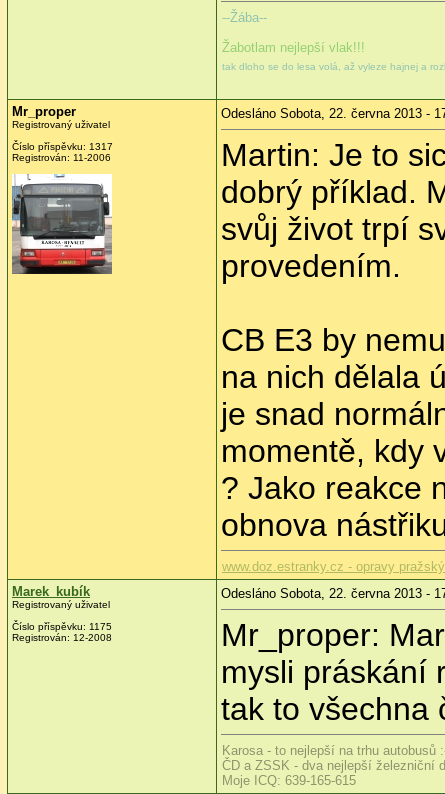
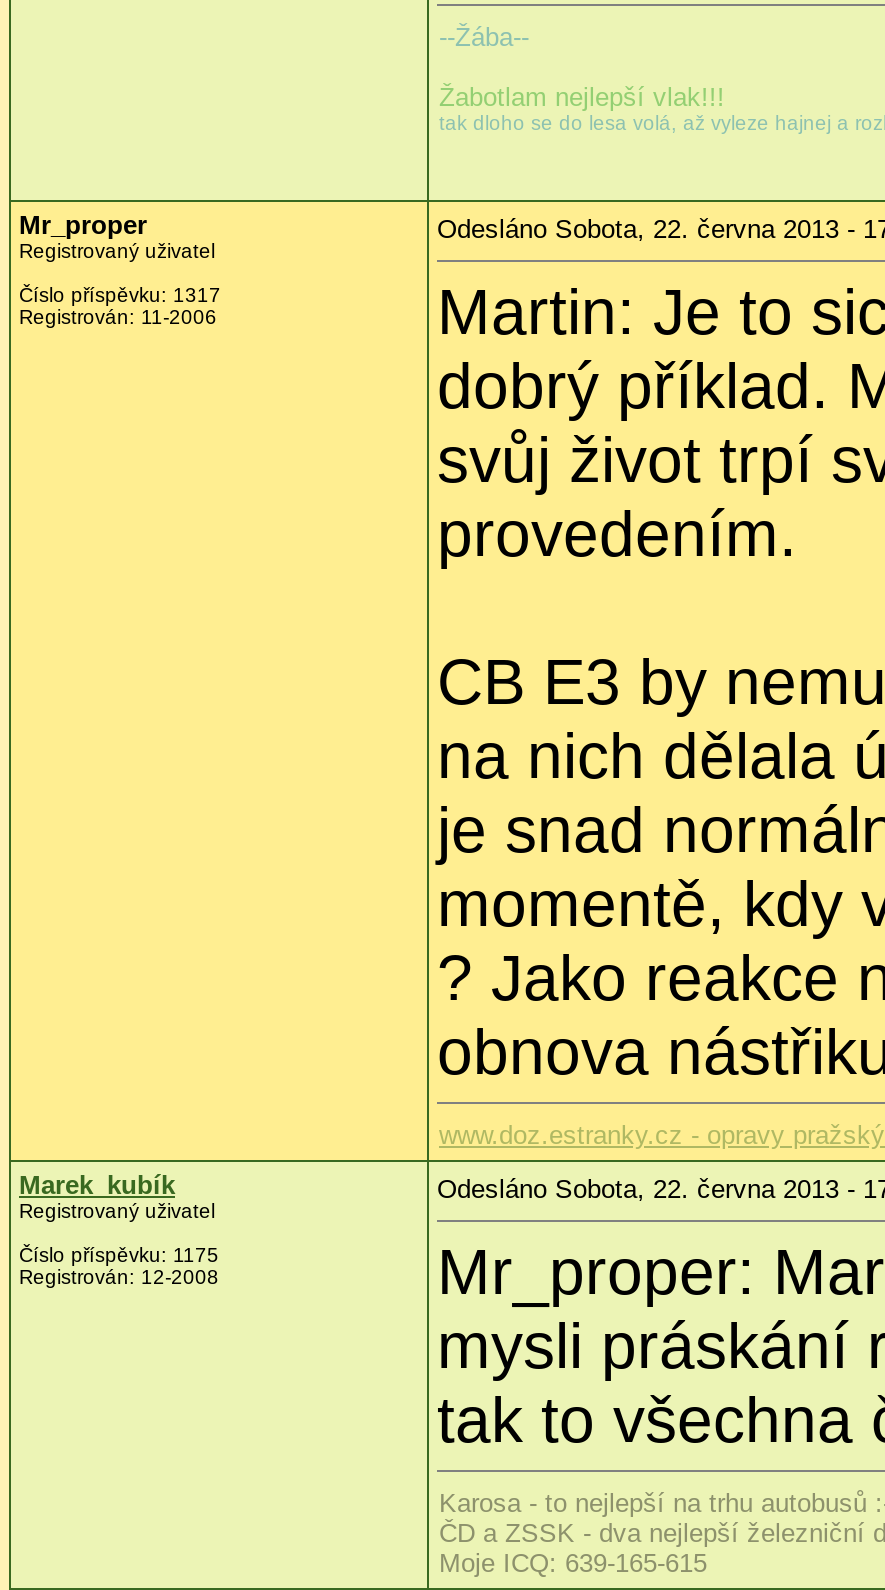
- [image]
